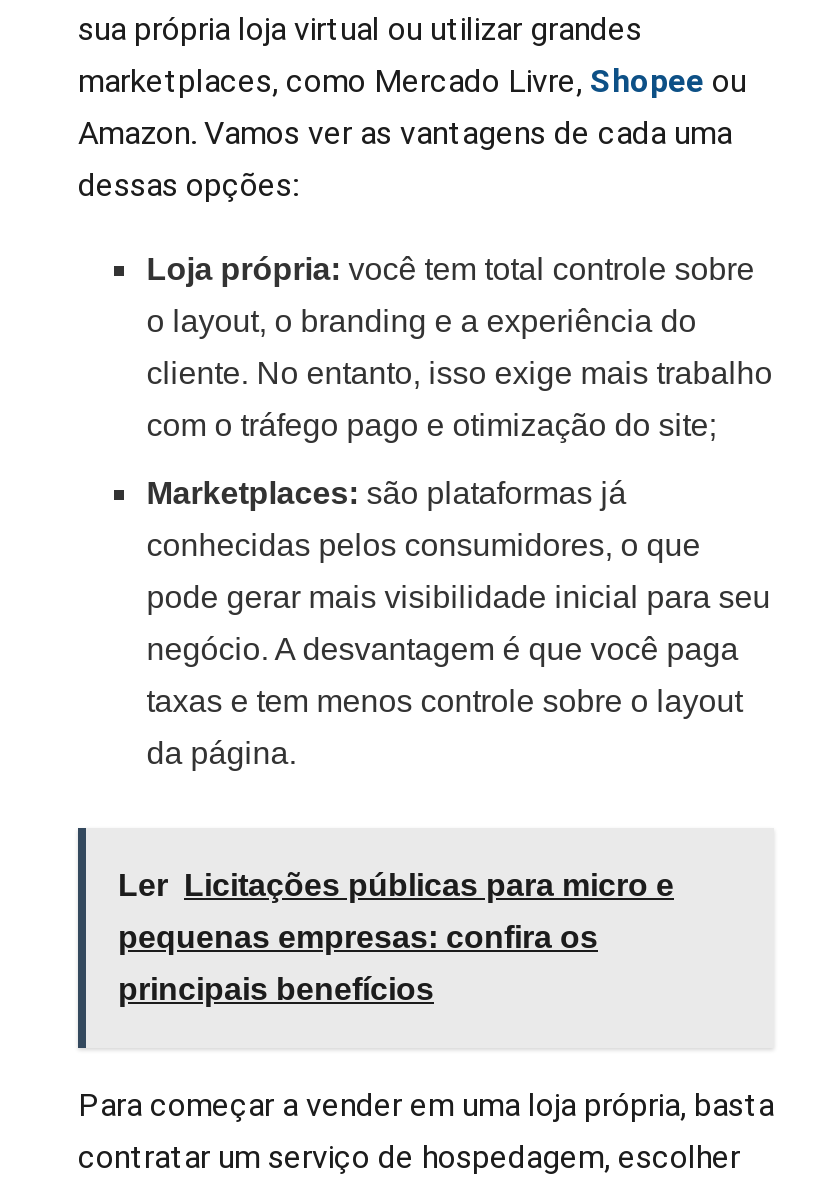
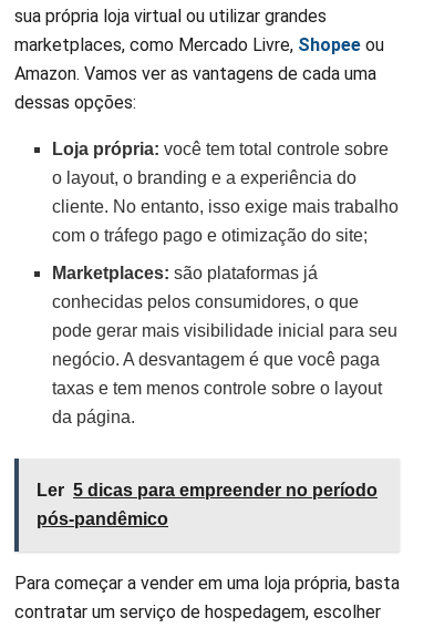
- Ler Licitações públicas para micro e
- pequenas empresas: confira os
- principais benefícios
+ Ler 5 dicas para empreender no período
+ pós-pandêmico
